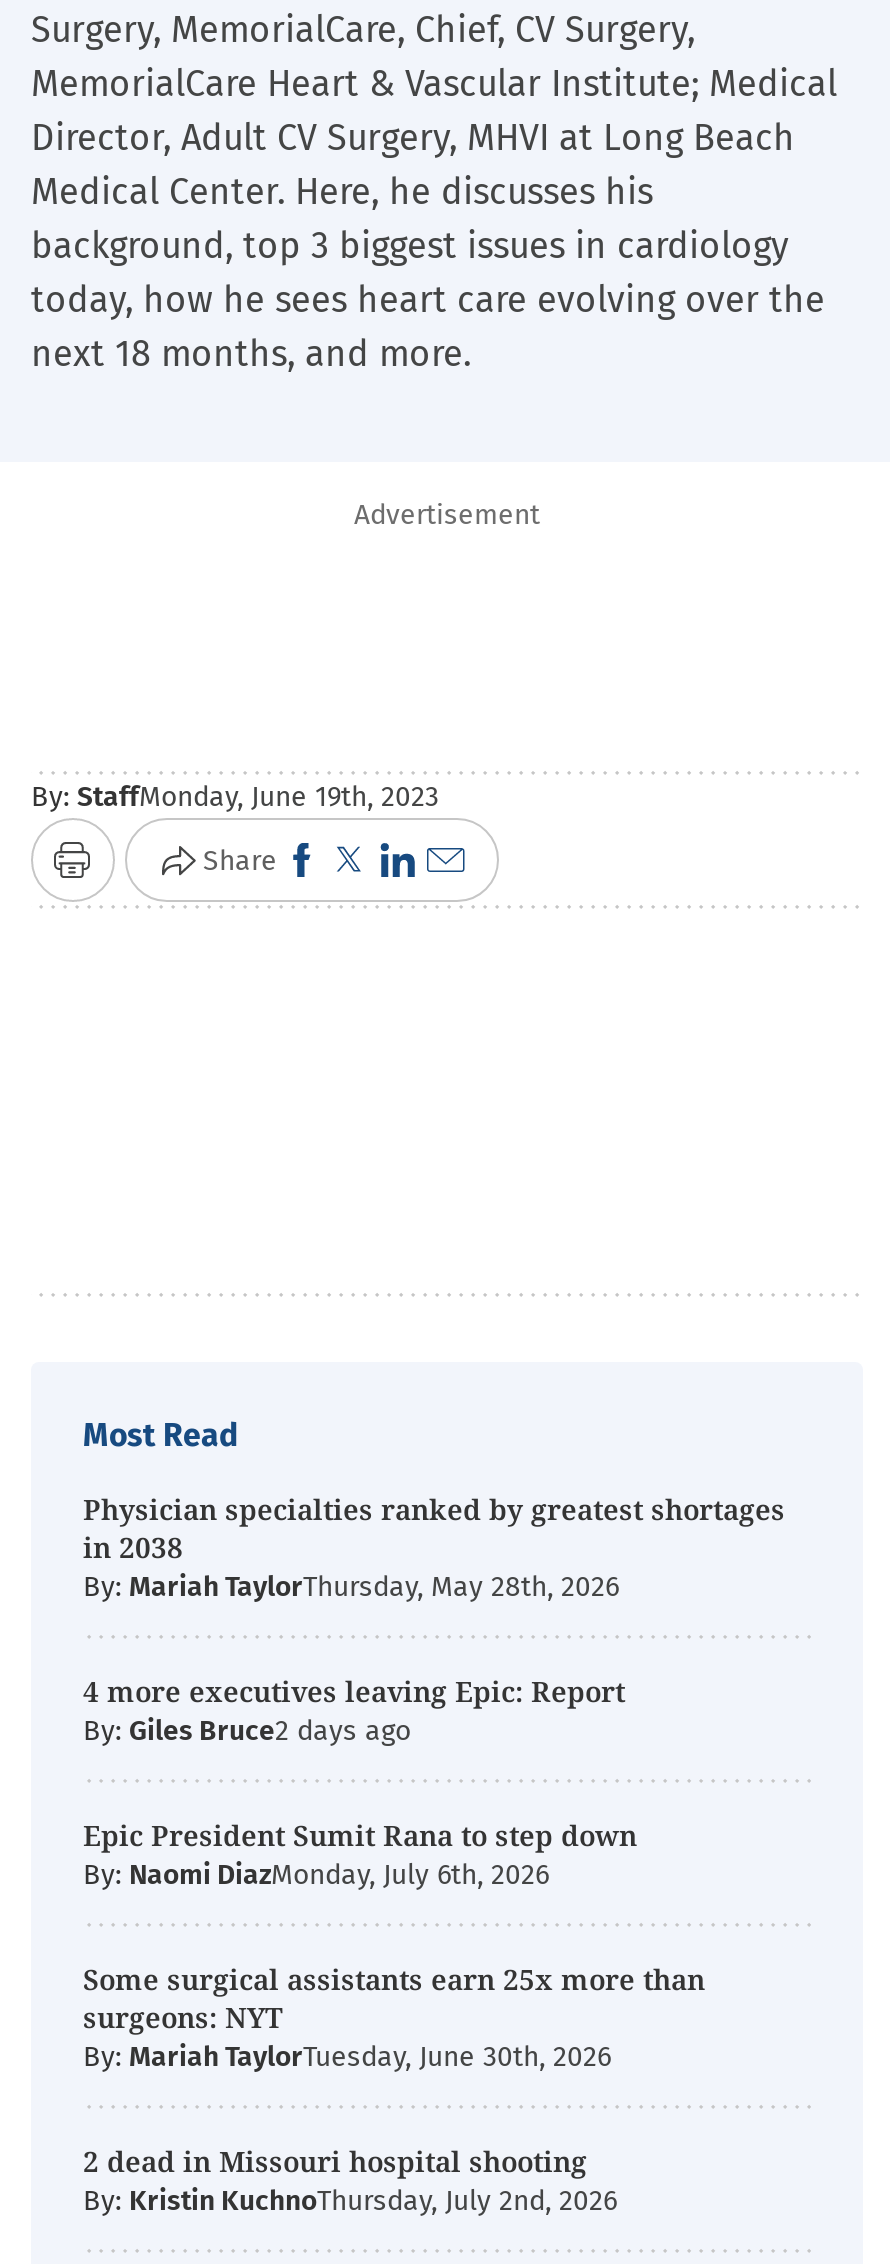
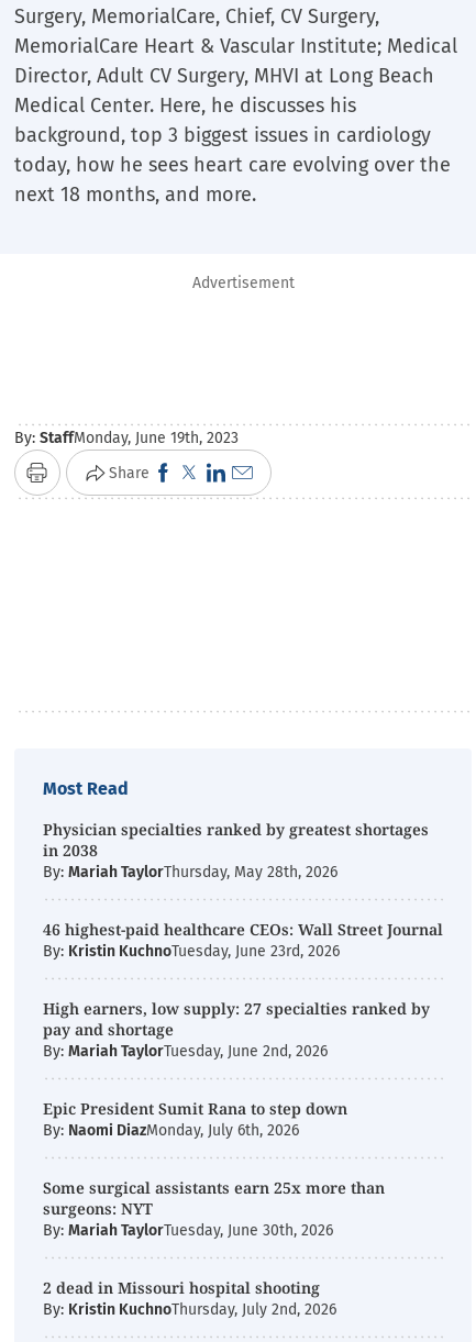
- 4 more executives leaving Epic: Report
- By: Giles Bruce2 days ago
+ 46 highest-paid healthcare CEOs: Wall Street Journal
+ By: Kristin KuchnoTuesday, June 23rd, 2026
+ High earners, low supply: 27 specialties ranked by
+ pay and shortage
+ By: Mariah TaylorTuesday, June 2nd, 2026
